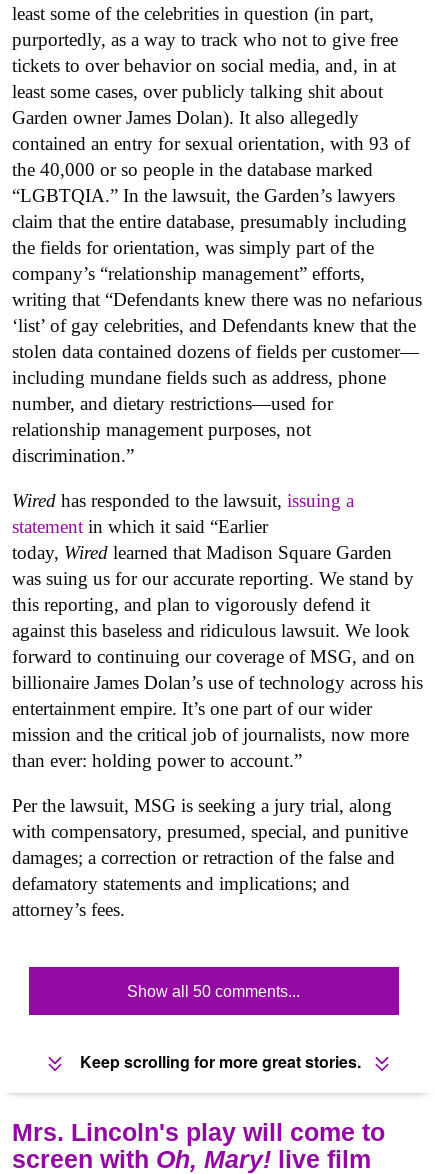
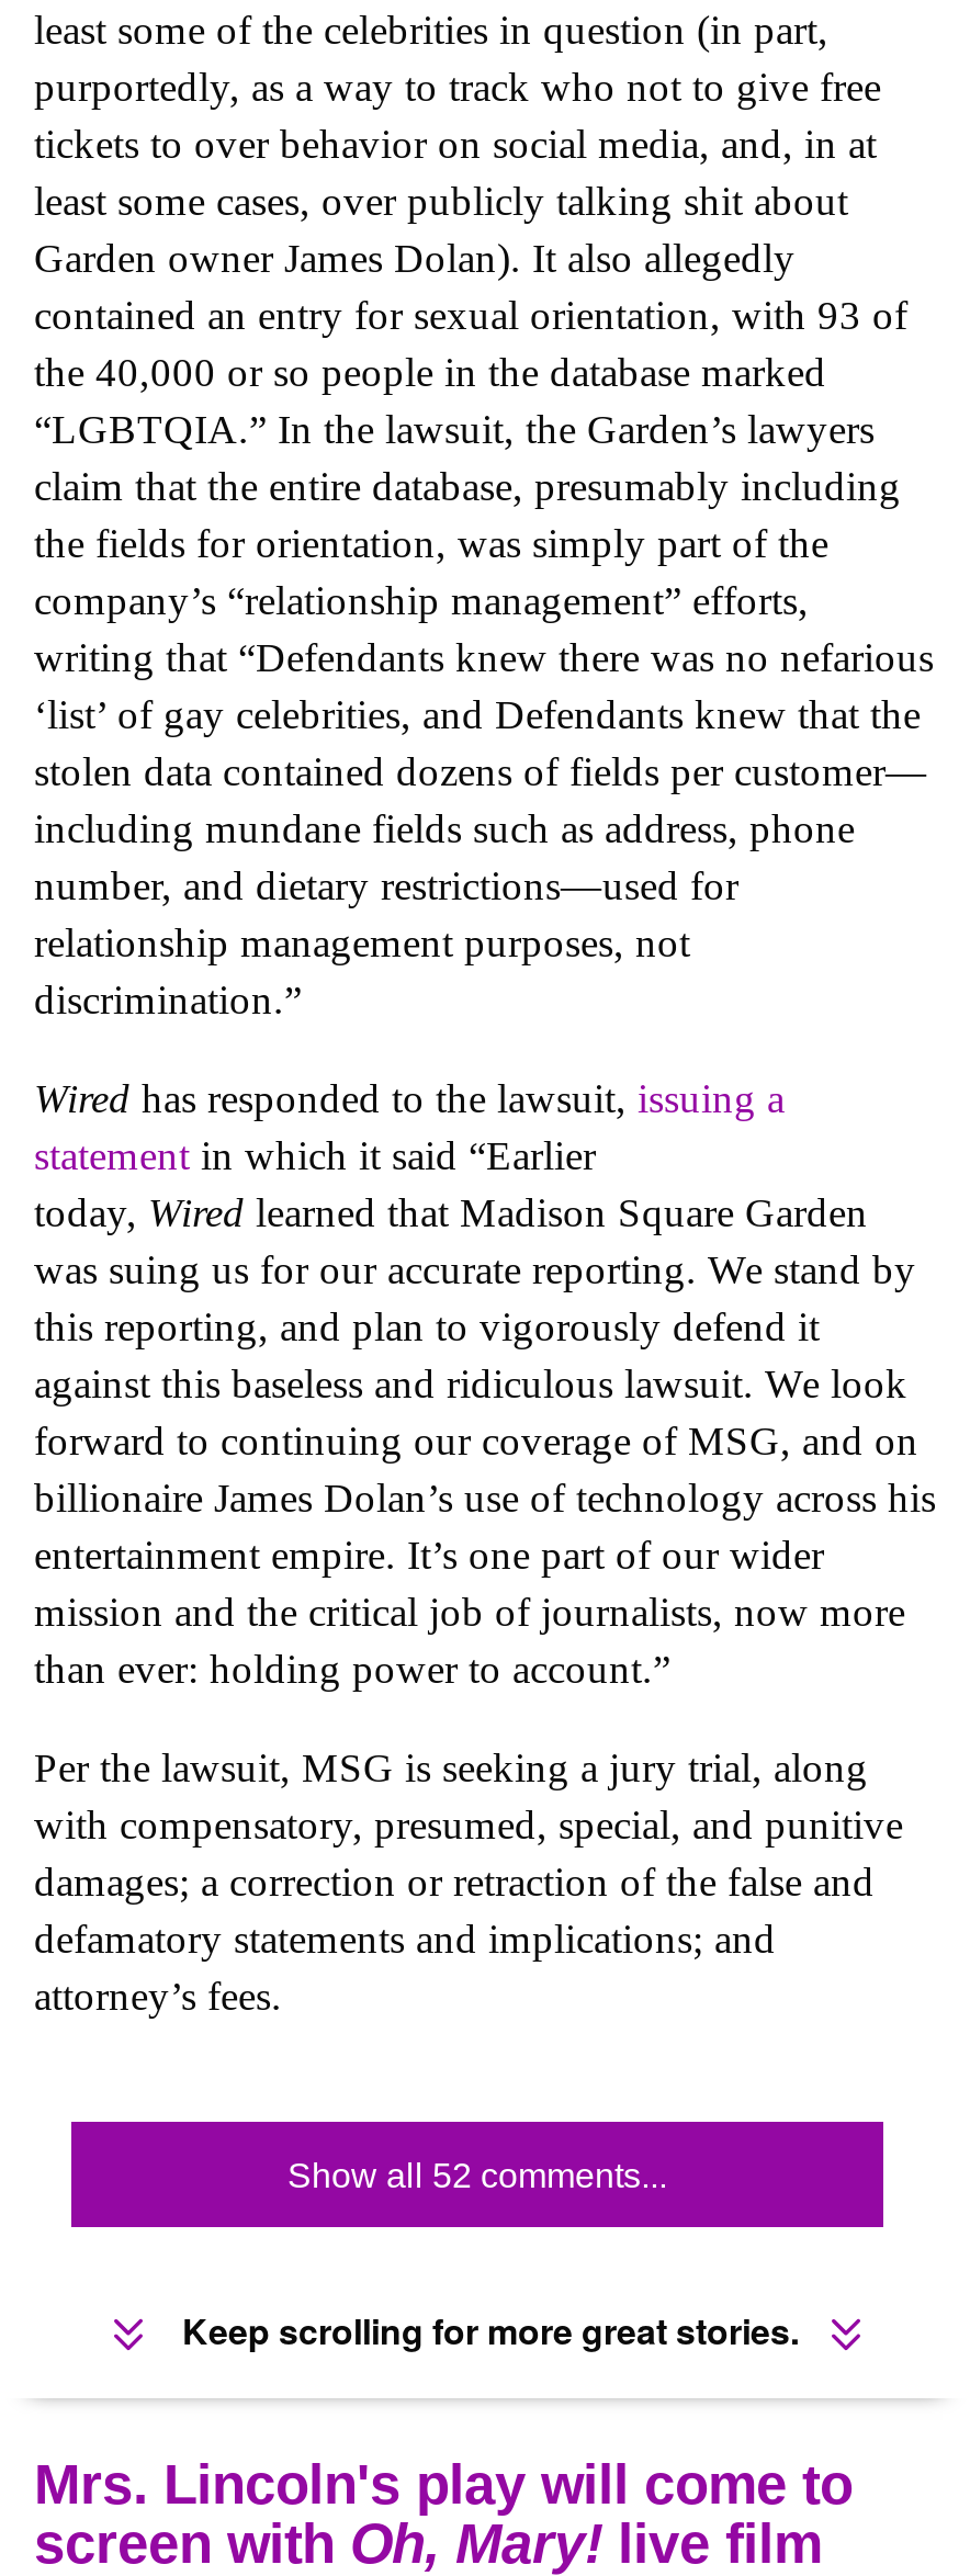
- Show all 50 comments...
+ Show all 52 comments...
